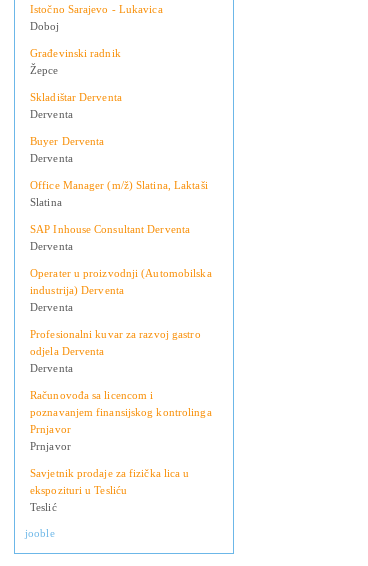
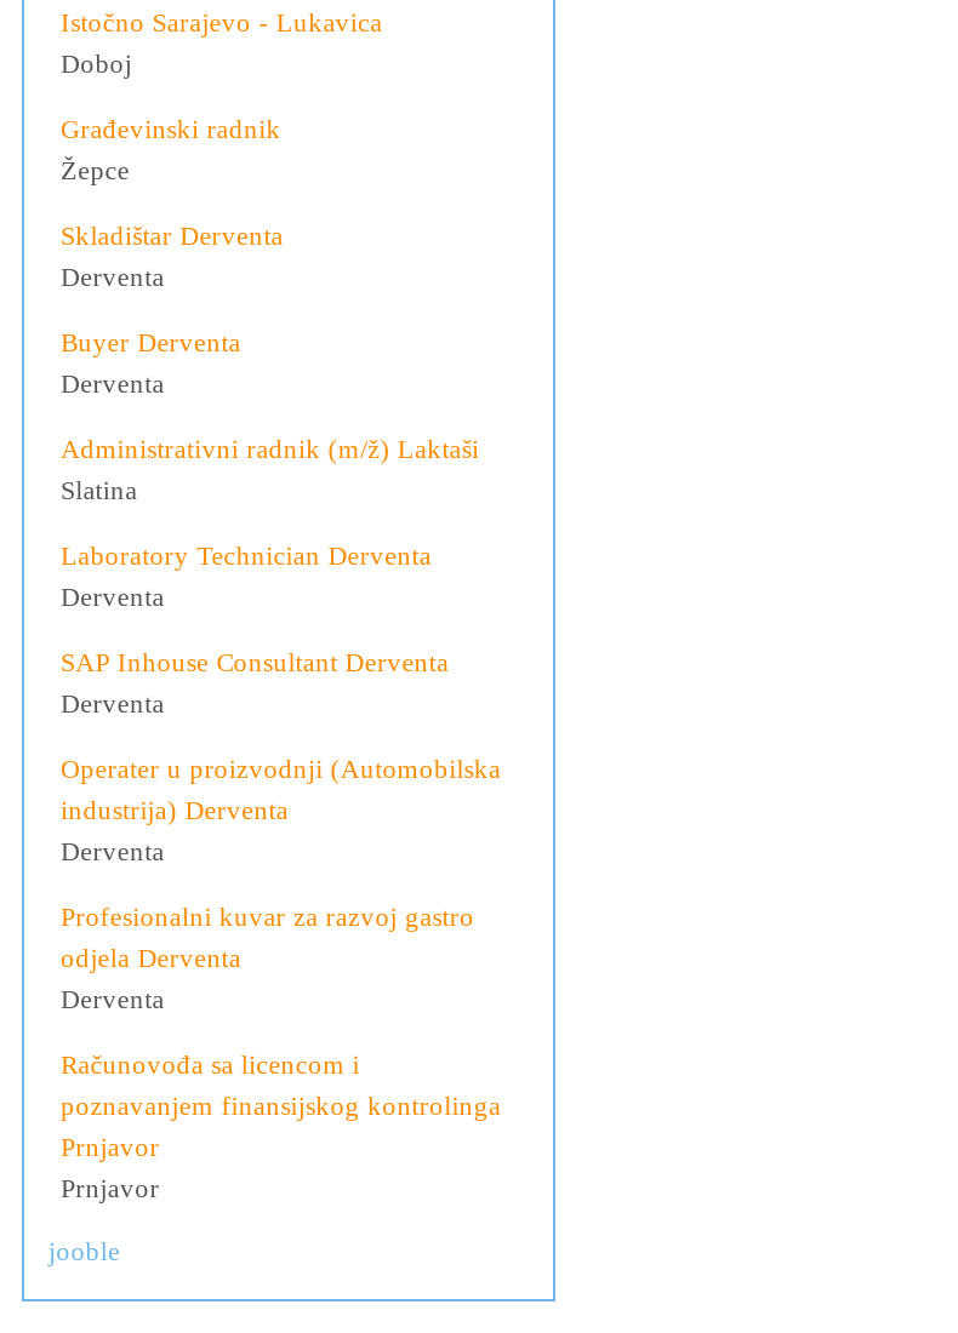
- Office Manager (m/ž) Slatina, Laktaši
+ Administrativni radnik (m/ž) Laktaši

+ Laboratory Technician Derventa
+ Derventa

moved down: SAP Inhouse Consultant Derventa | Derventa | Operater u proizvodnji (Automobilska | ... | Prnjavor | Prnjavor

- Savjetnik prodaje za fizička lica u
- ekspozituri u Tesliću
- Teslić
